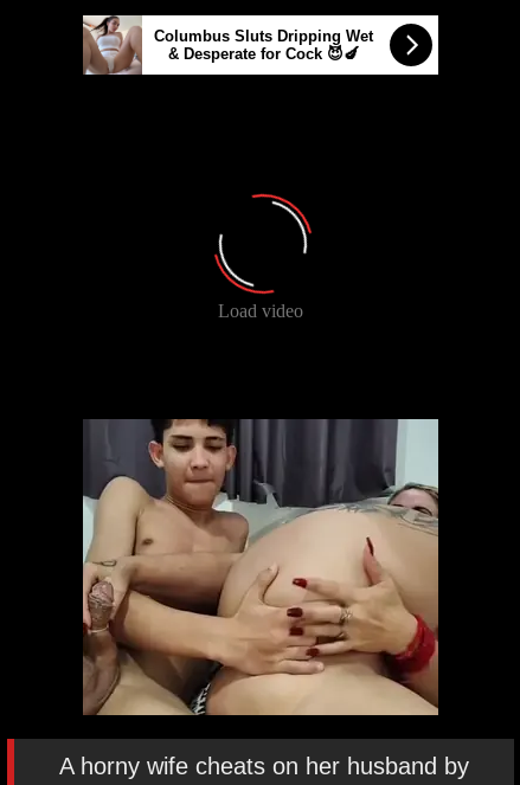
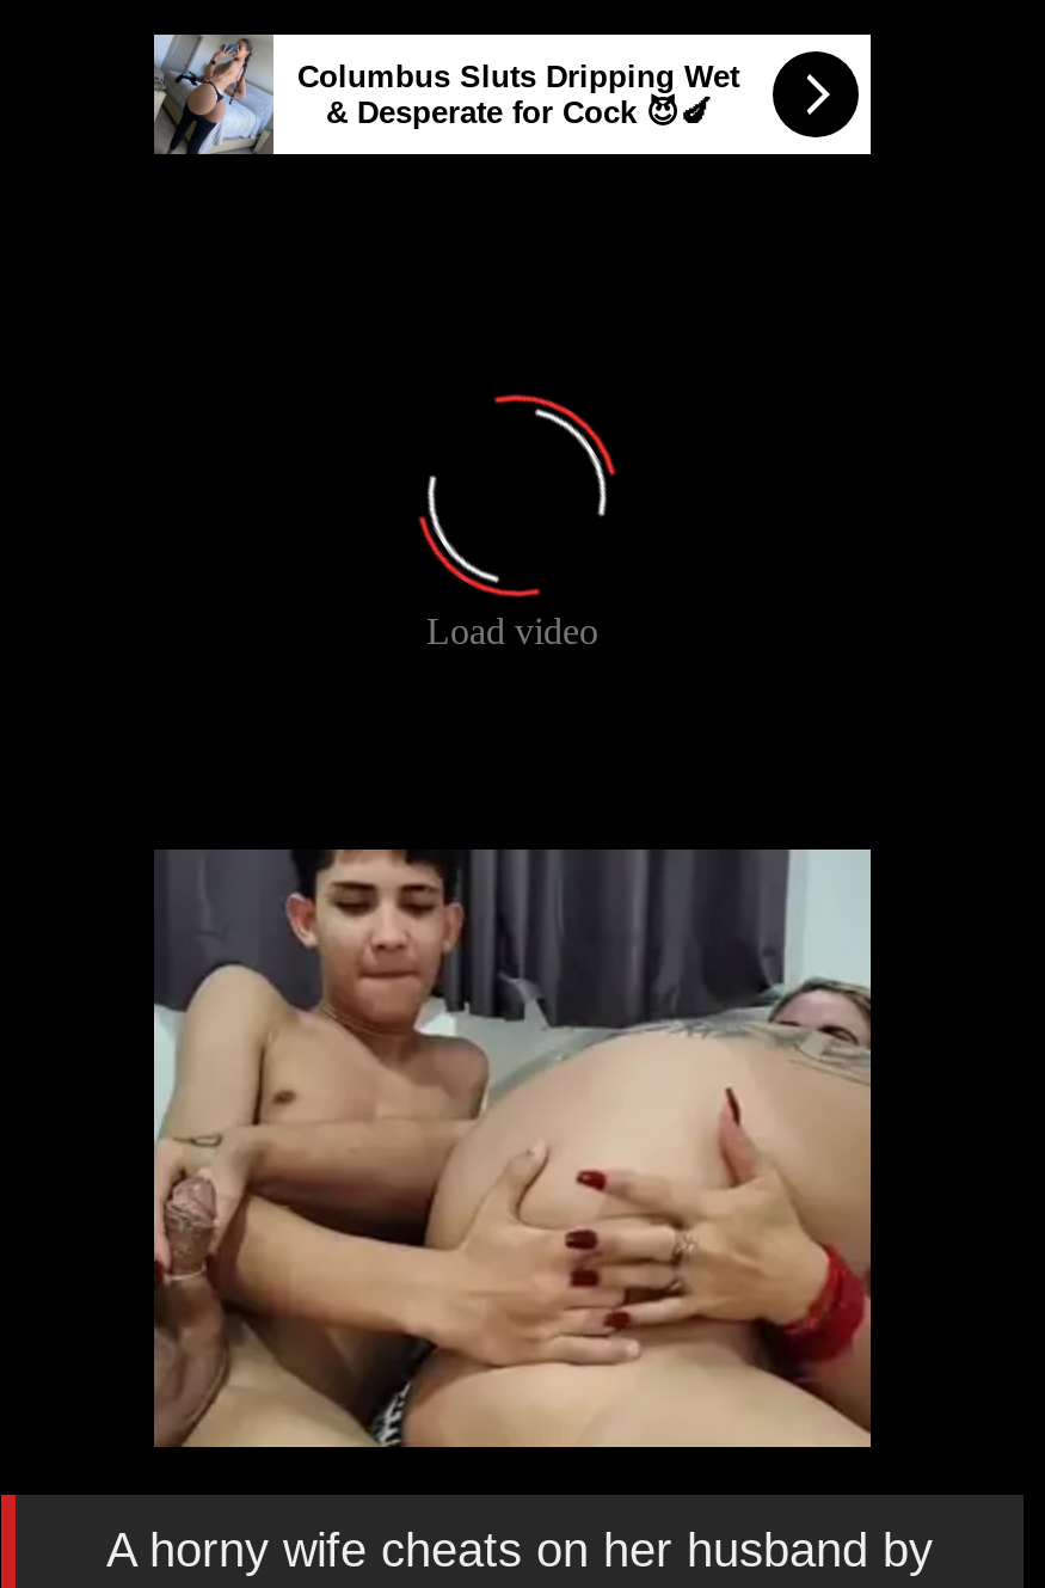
- [image]
+ [image]
